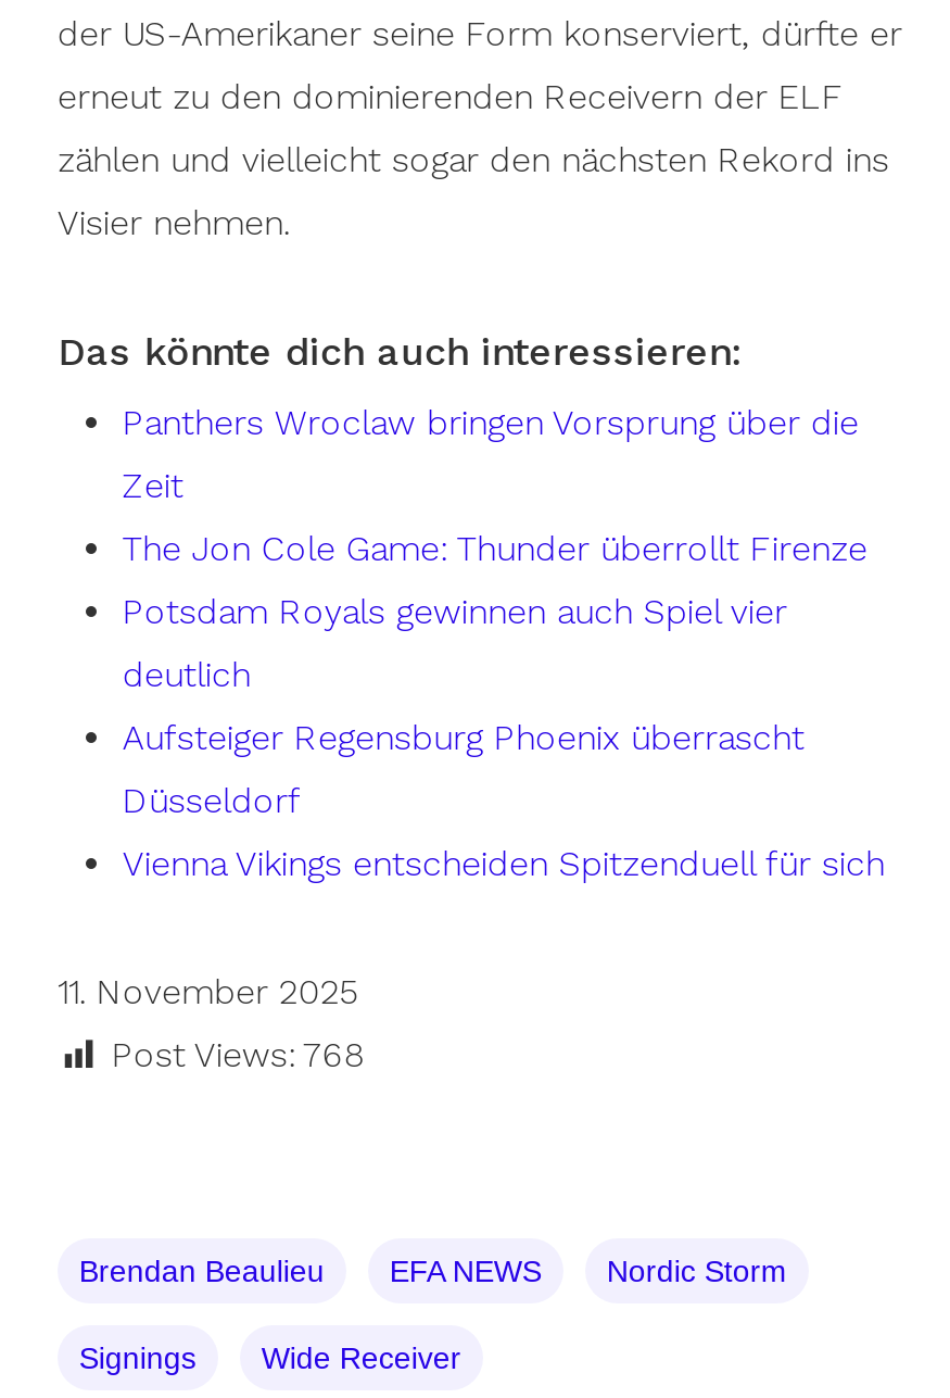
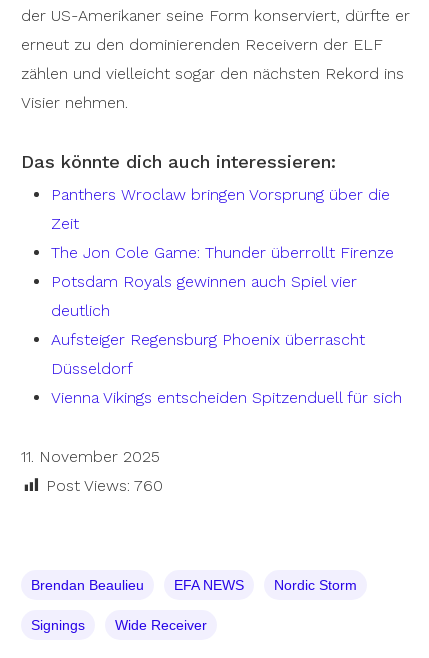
- Post Views: 768
+ Post Views: 760
